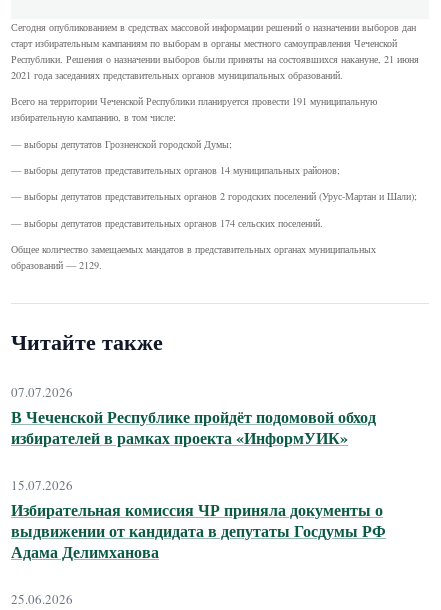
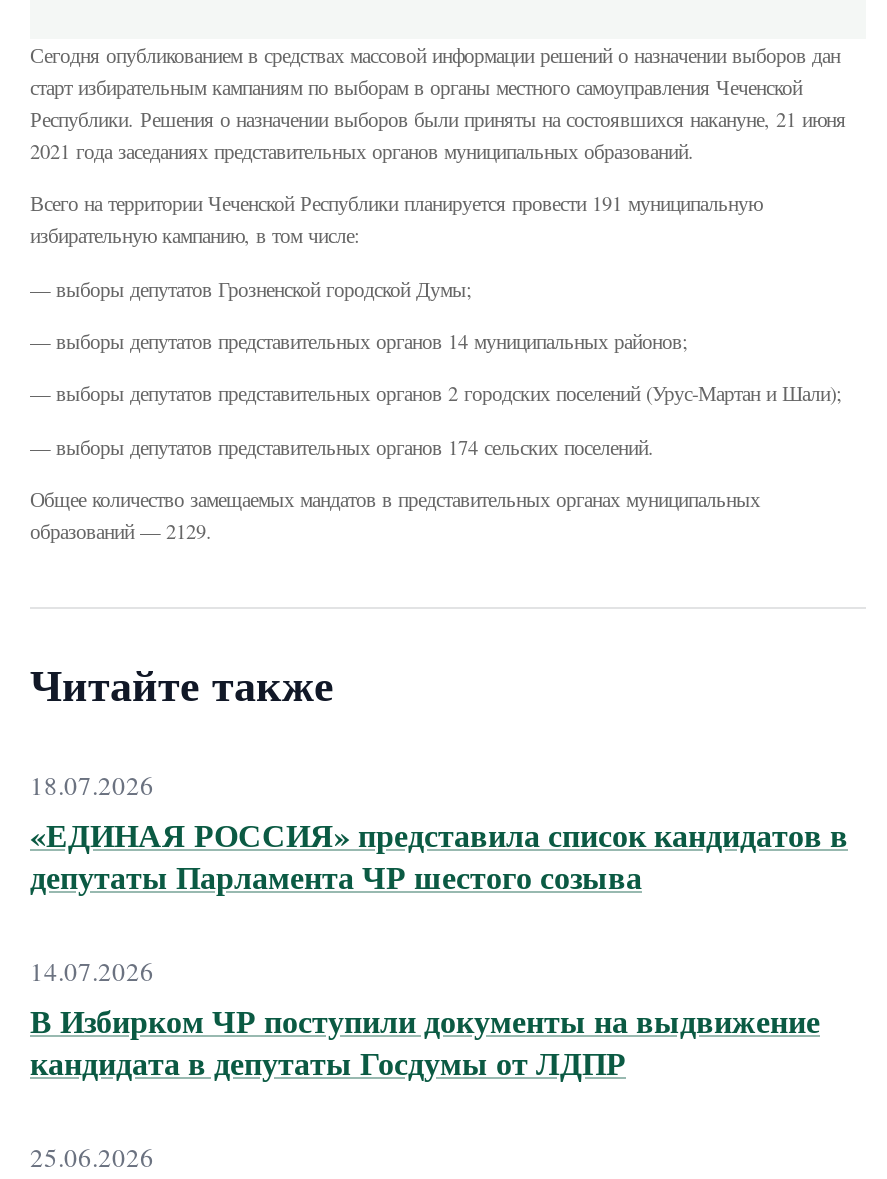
- 07.07.2026
- В Чеченской Республике пройдёт подомовой обход
- избирателей в рамках проекта «ИнформУИК»
+ 18.07.2026
+ «ЕДИНАЯ РОССИЯ» представила список кандидатов в
+ депутаты Парламента ЧР шестого созыва

- 15.07.2026
- Избирательная комиссия ЧР приняла документы о
- выдвижении от кандидата в депутаты Госдумы РФ
- Адама Делимханова
+ 14.07.2026
+ В Избирком ЧР поступили документы на выдвижение
+ кандидата в депутаты Госдумы от ЛДПР
